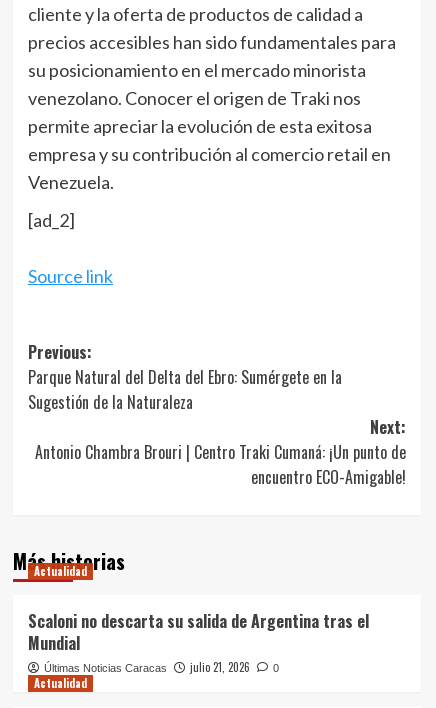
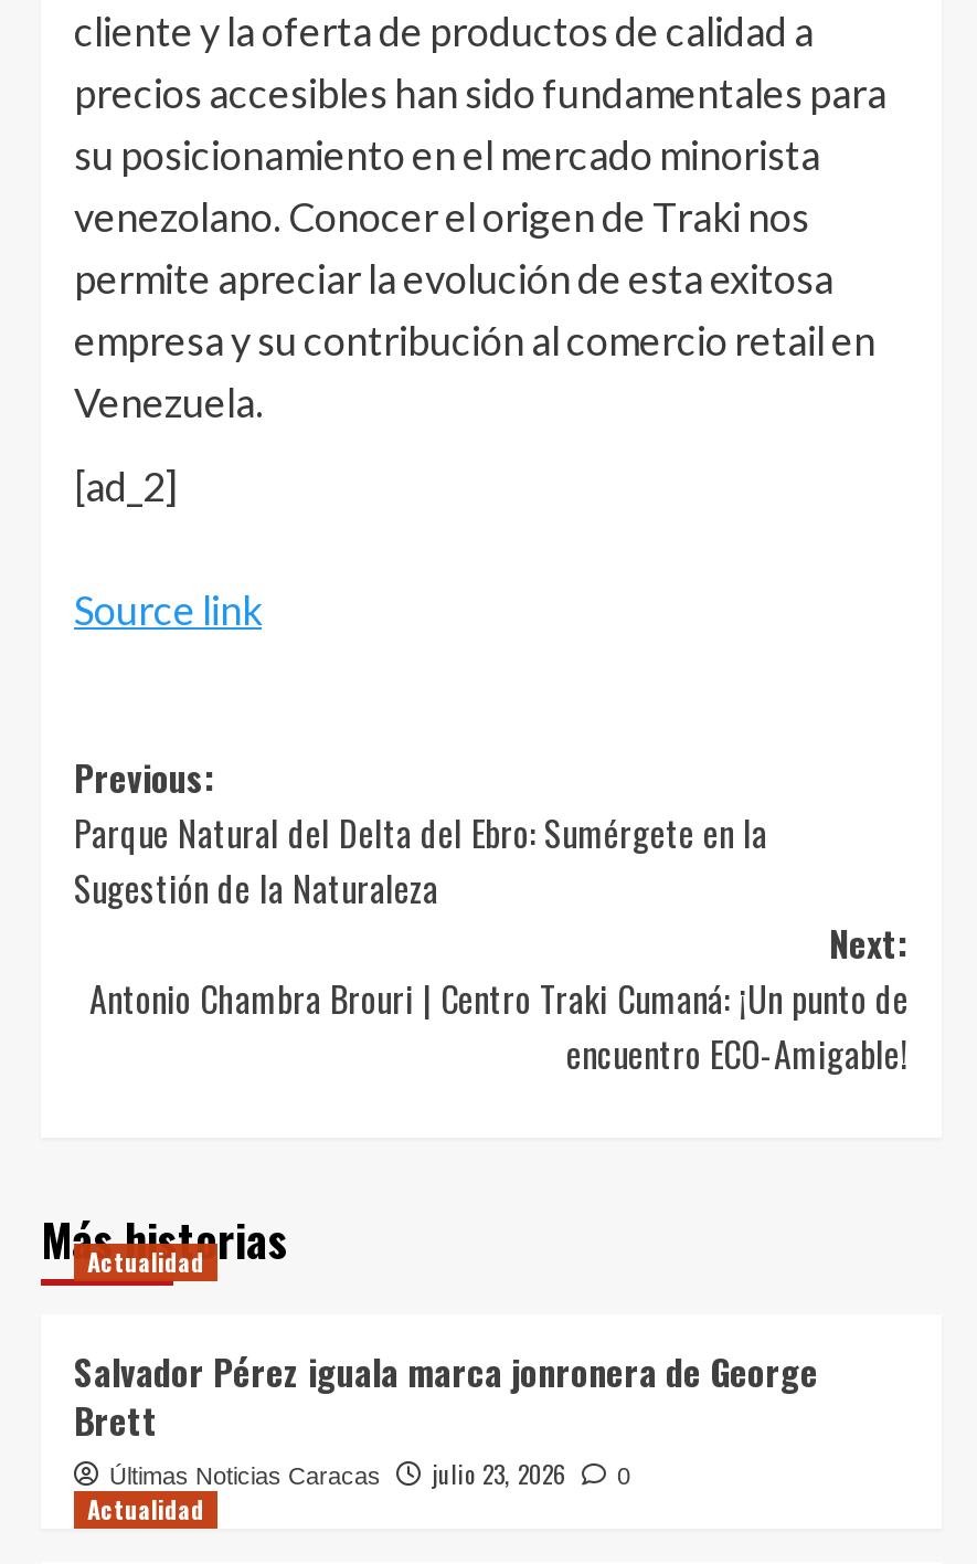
- Scaloni no descarta su salida de Argentina tras el
- Mundial
+ Salvador Pérez iguala marca jonronera de George
+ Brett

- Últimas Noticias Caracas julio 21, 2026 0
+ Últimas Noticias Caracas julio 23, 2026 0
